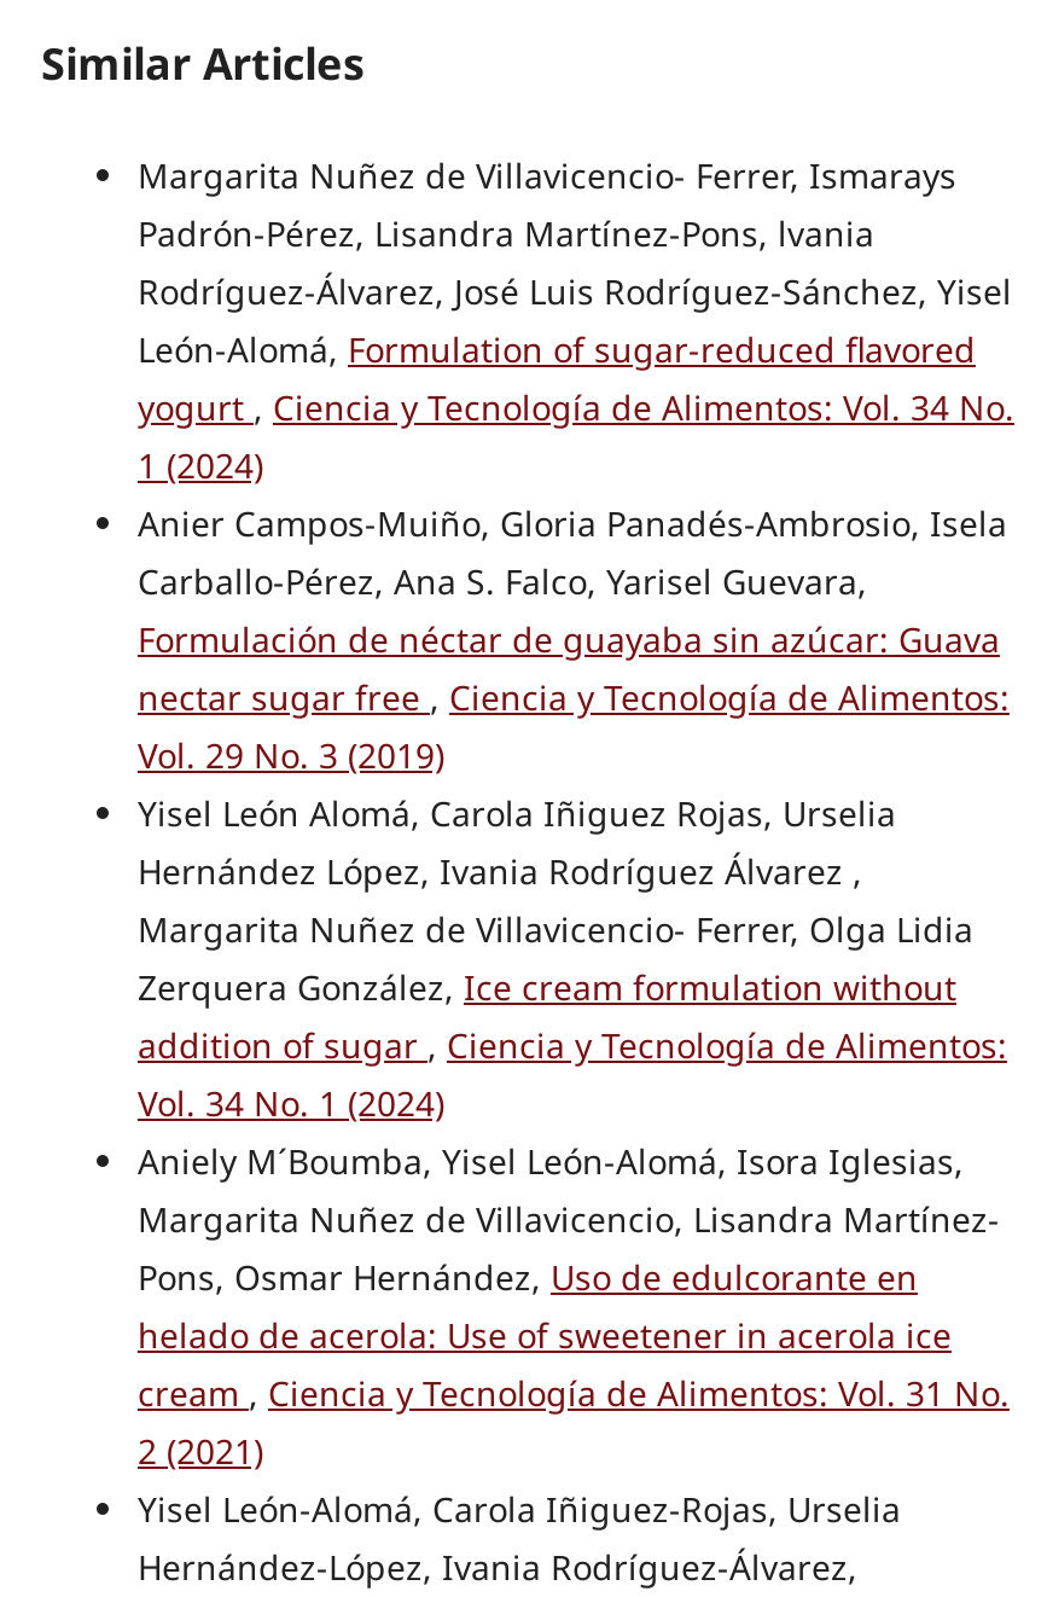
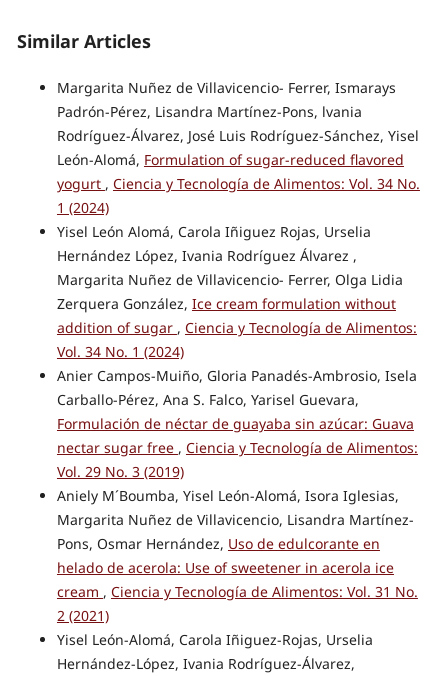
moved down: Anier Campos-Muiño, Gloria Panadés-Ambrosio, Isela | Carballo-Pérez, Ana S. Falco, Yarisel Guevara, | Formulación de néctar de guayaba sin azúcar: Guava | nectar sugar free, Ciencia y Tecnología de Alimentos: | Vol. 29 No. 3 (2019)

moved up: Yisel León Alomá, Carola Iñiguez Rojas, Urselia | Hernández López, Ivania Rodríguez Álvarez , | Margarita Nuñez de Villavicencio- Ferrer, Olga Lidia | Zerquera González, Ice cream formulation without | addition of sugar, Ciencia y Tecnología de Alimentos: | Vol. 34 No. 1 (2024)
